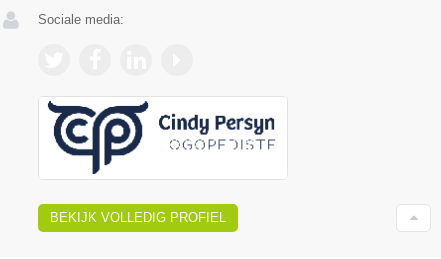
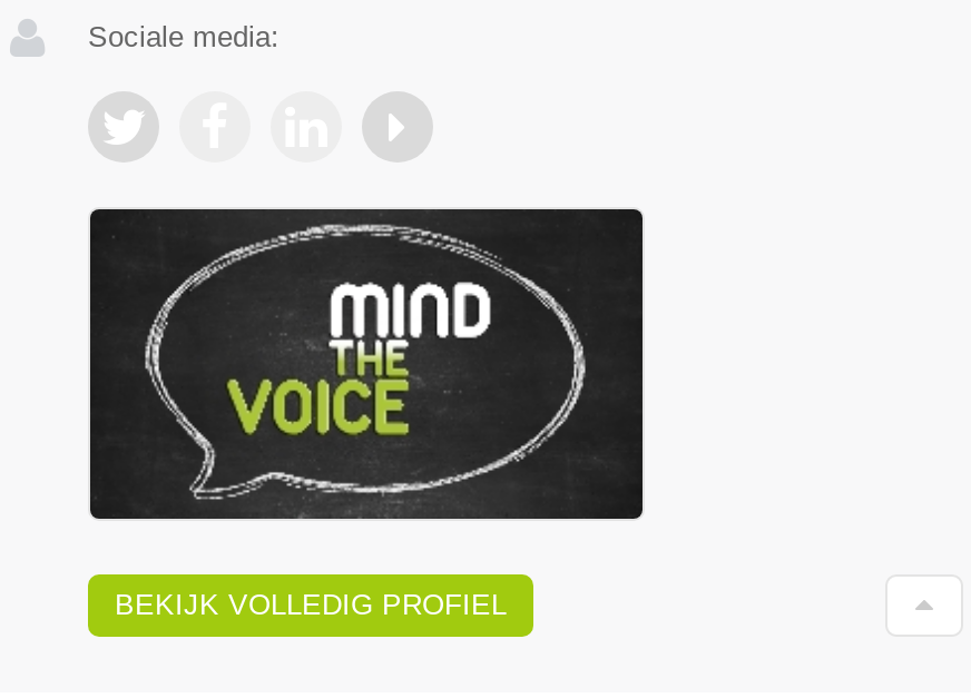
- [image]
+ [image]
